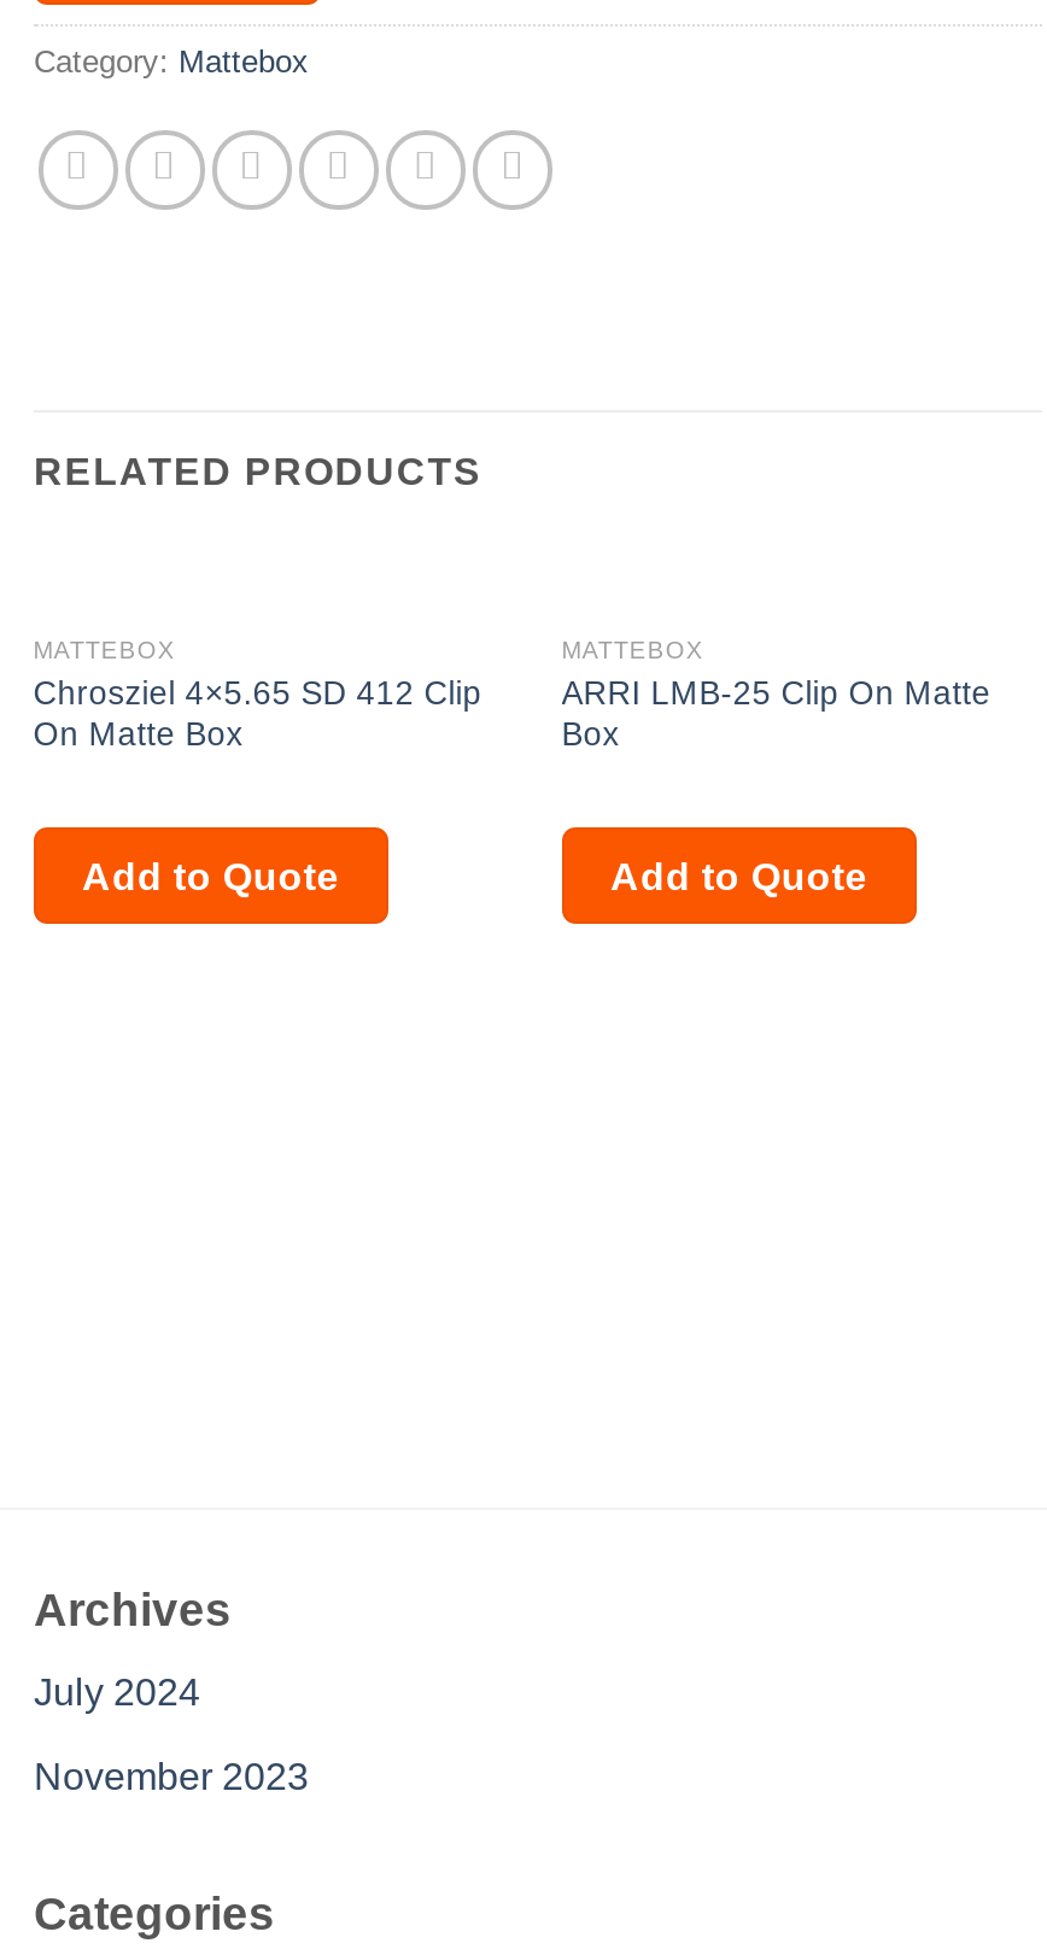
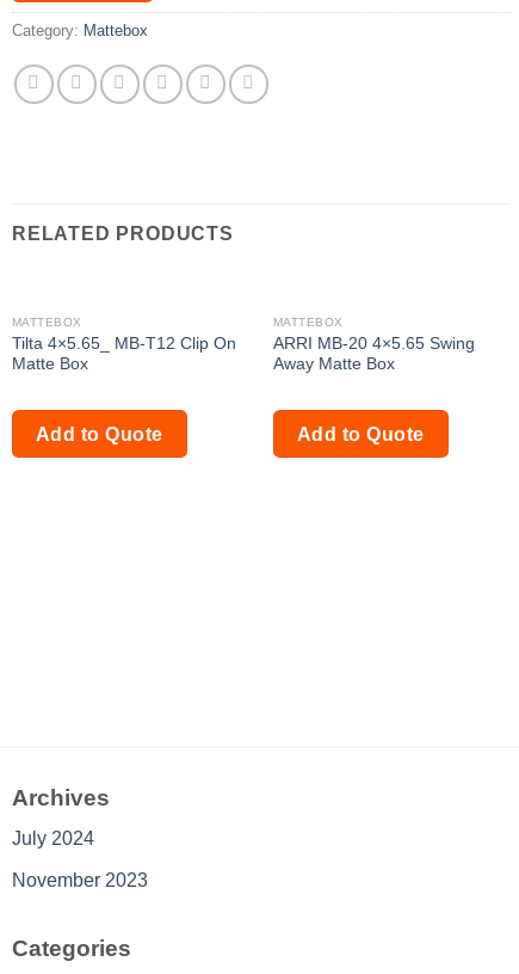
- Chrosziel 4×5.65 SD 412 Clip
- On Matte Box
+ Tilta 4×5.65_ MB-T12 Clip On
+ Matte Box

- ARRI LMB-25 Clip On Matte
- Box
+ ARRI MB-20 4×5.65 Swing
+ Away Matte Box
